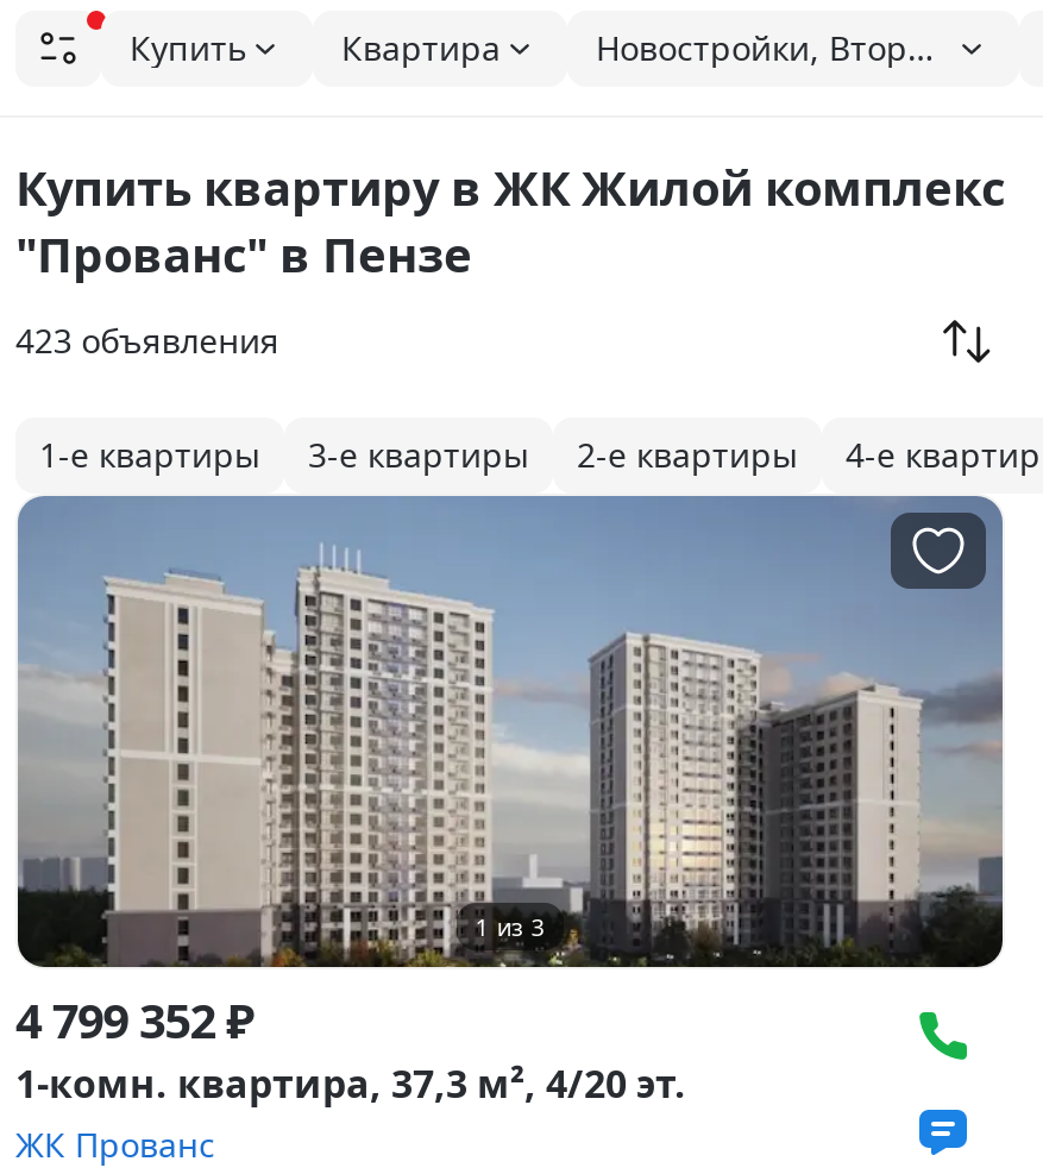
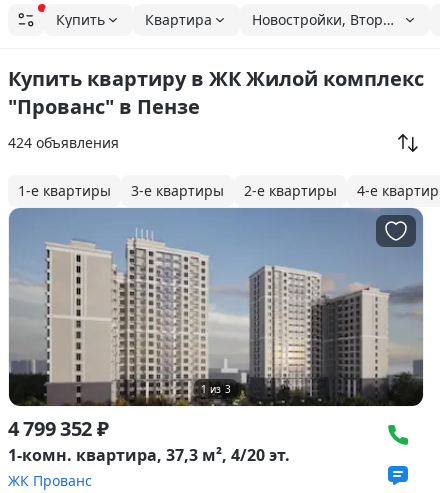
- 423 объявления
+ 424 объявления
